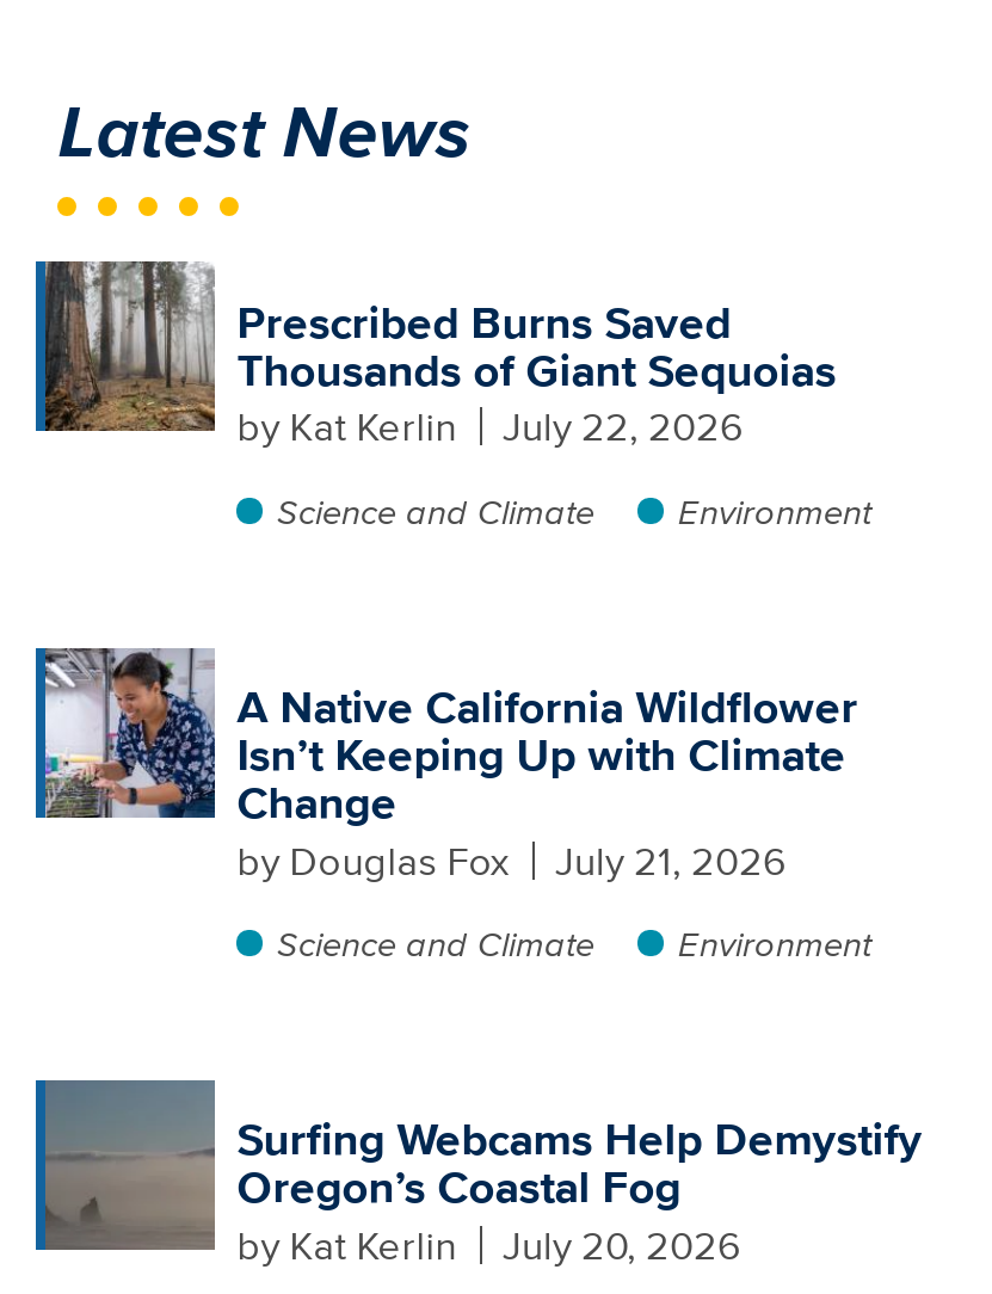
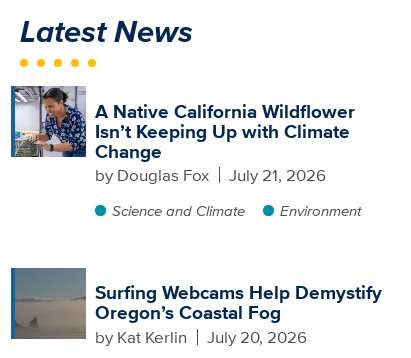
- [image]
- Prescribed Burns Saved
- Thousands of Giant Sequoias
- by Kat Kerlin
- July 22, 2026
- Science and Climate
- Environment
